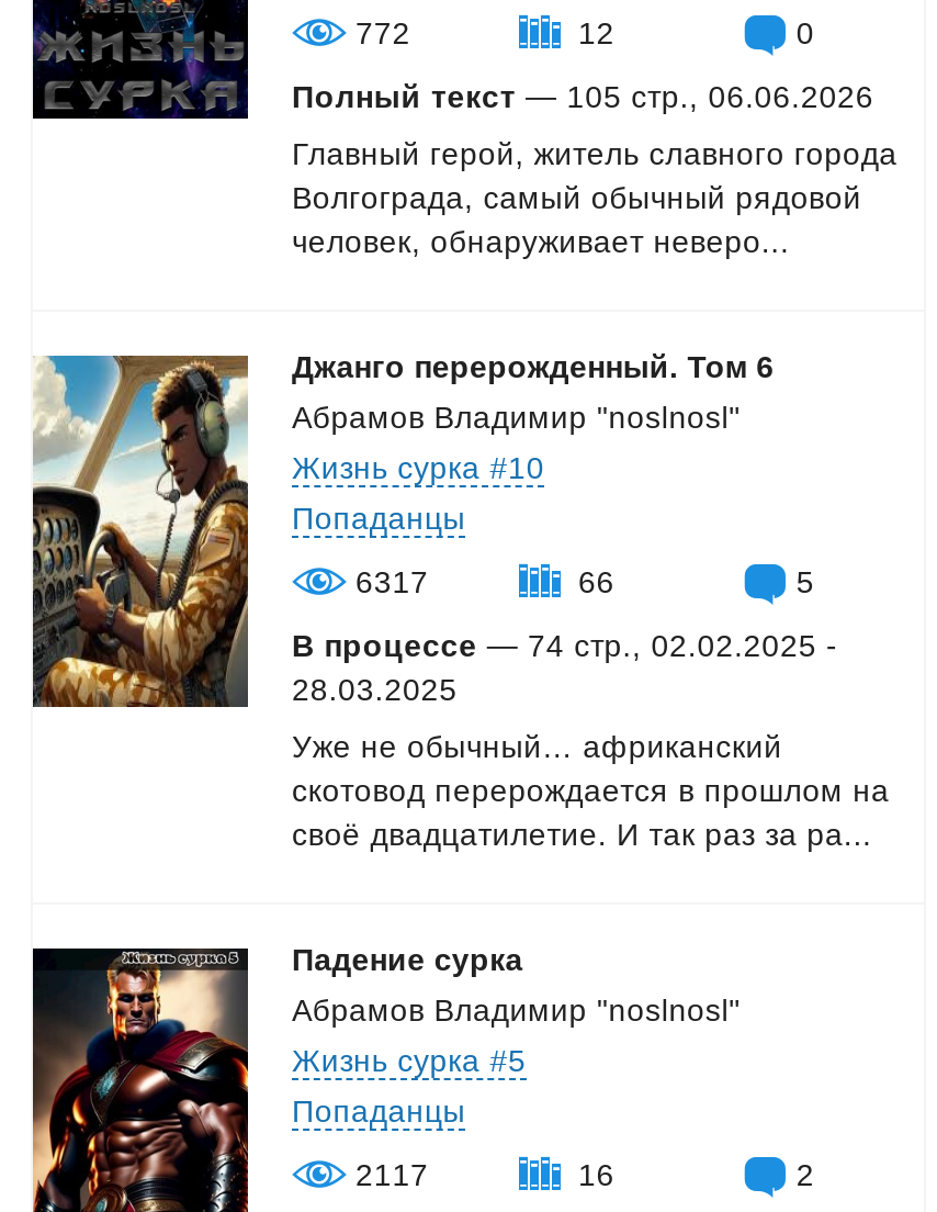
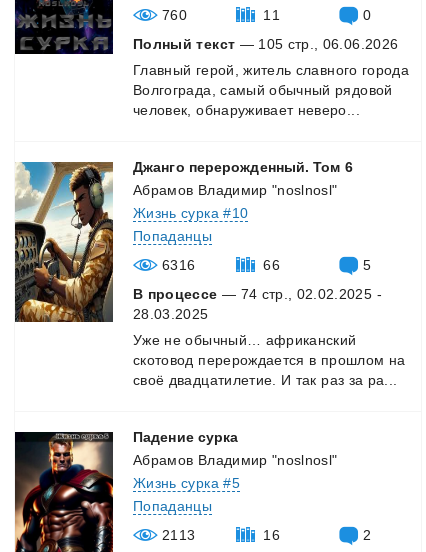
- 772
+ 760

- 12
+ 11

- 6317
+ 6316

- 2117
+ 2113
